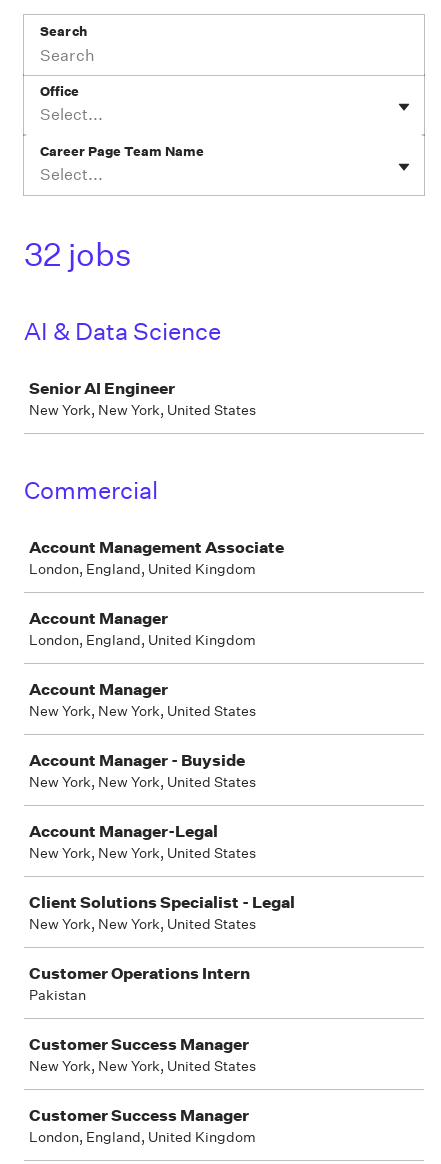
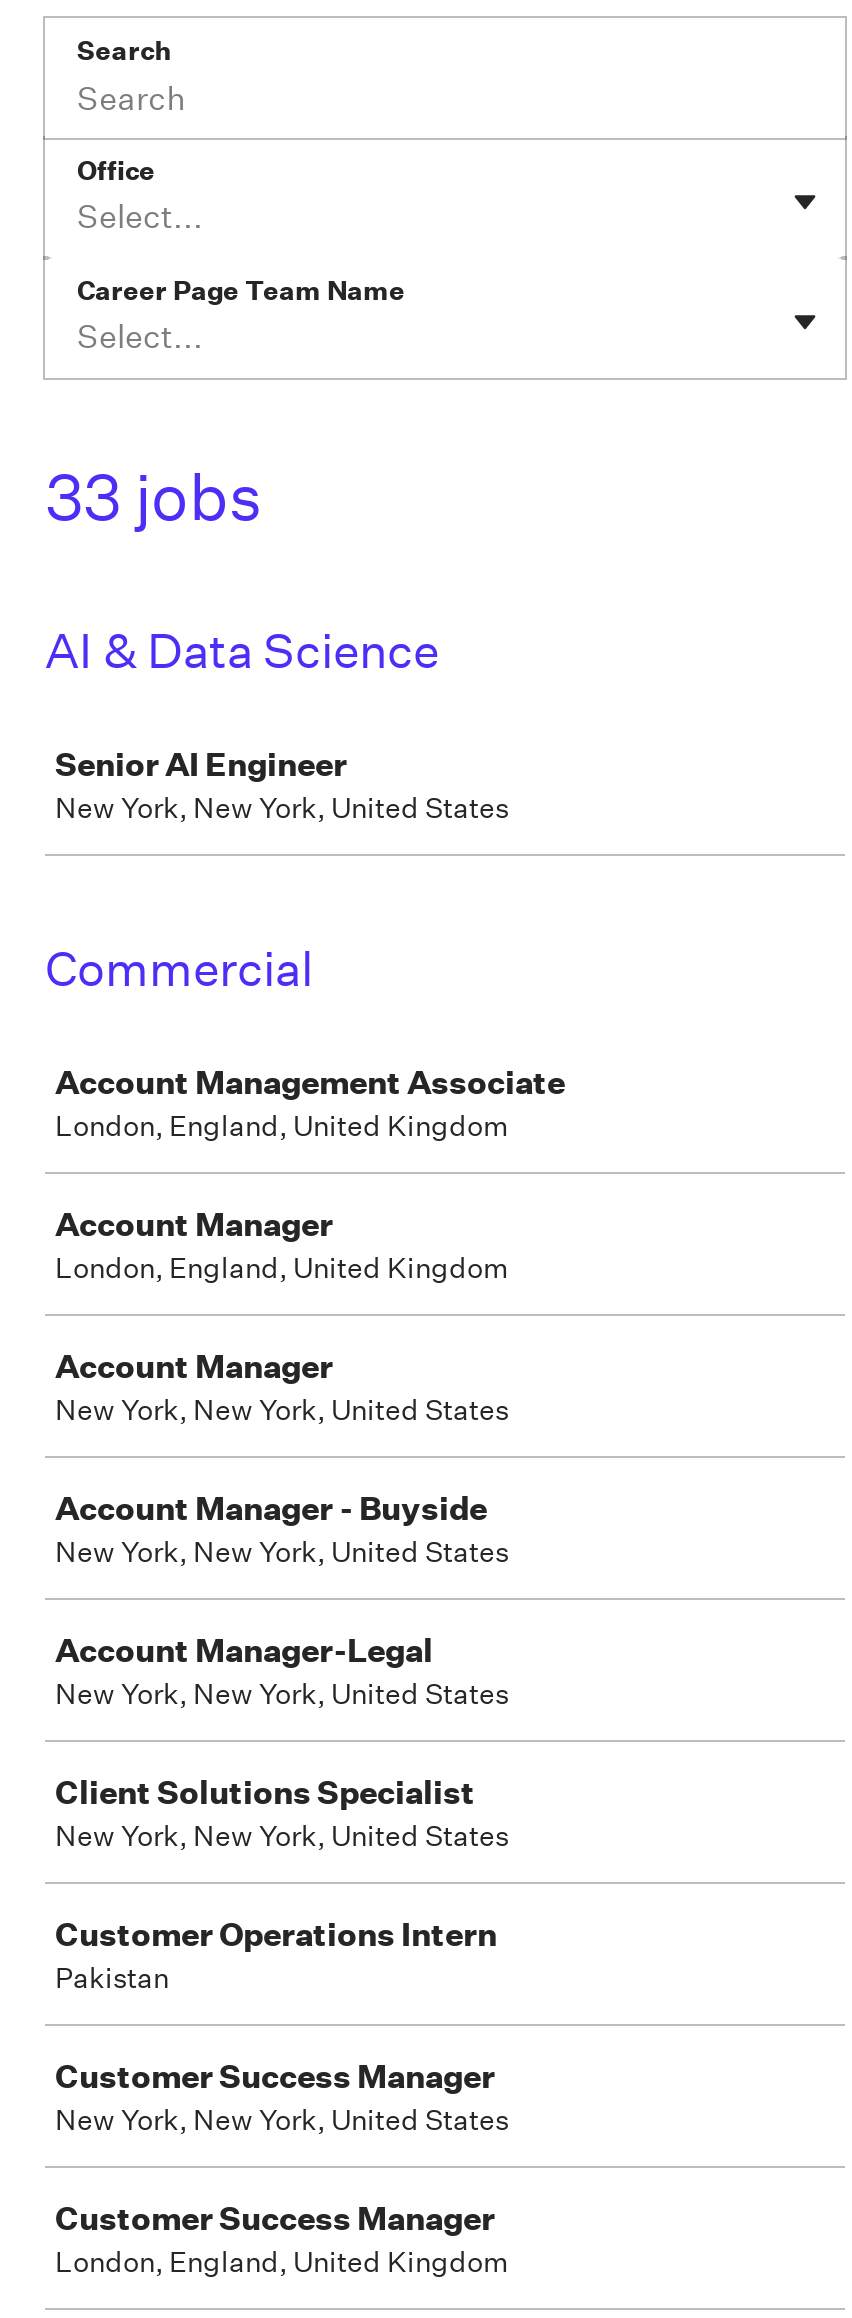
- 32 jobs
+ 33 jobs

- Client Solutions Specialist - Legal
+ Client Solutions Specialist
